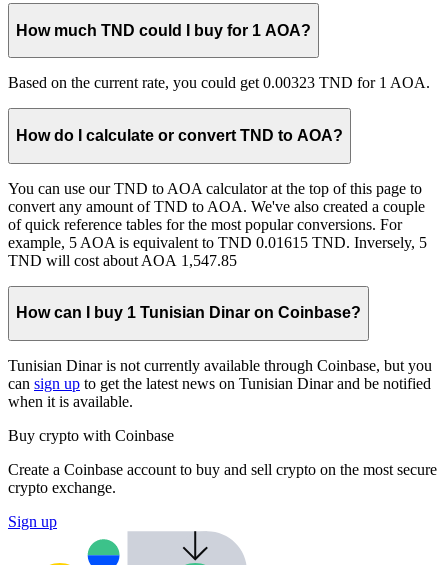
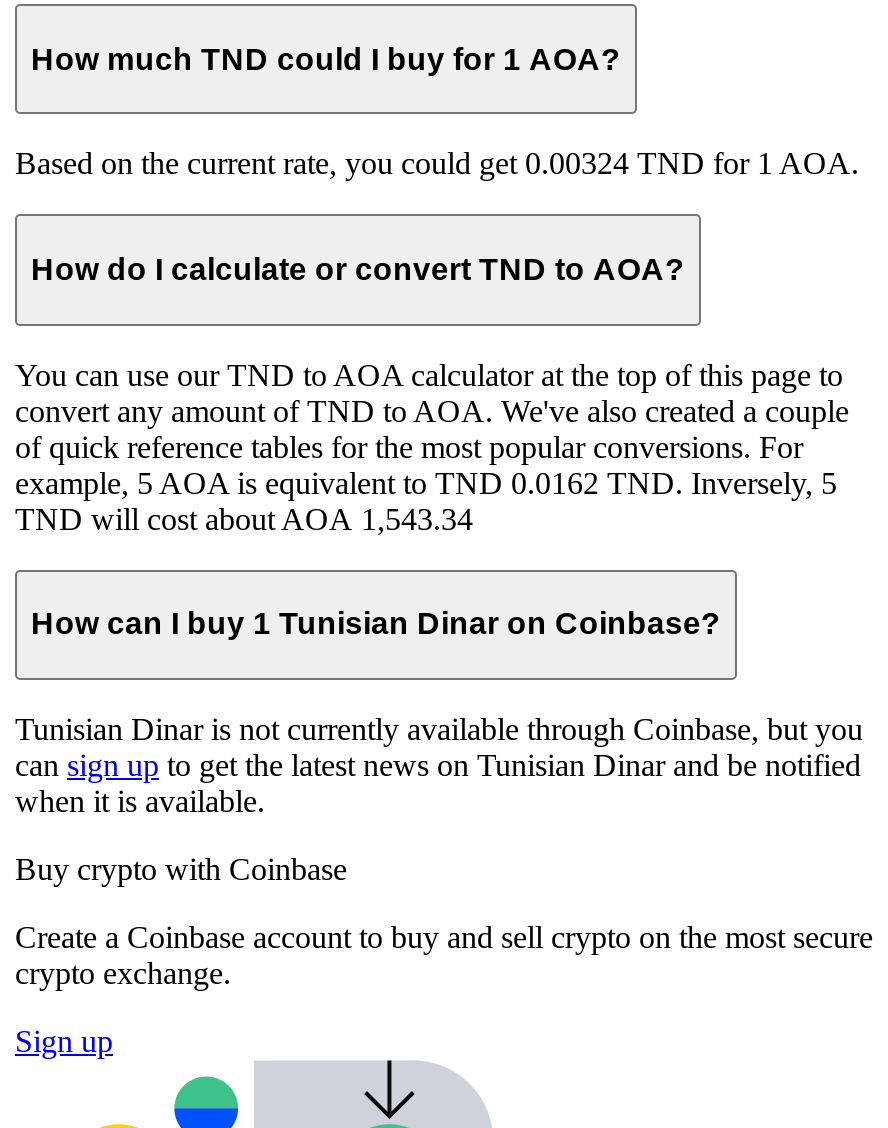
- Based on the current rate, you could get 0.00323 TND for 1 AOA.
+ Based on the current rate, you could get 0.00324 TND for 1 AOA.

- example, 5 AOA is equivalent to TND 0.01615 TND. Inversely, 5
+ example, 5 AOA is equivalent to TND 0.0162 TND. Inversely, 5

- TND will cost about AOA 1,547.85
+ TND will cost about AOA 1,543.34
